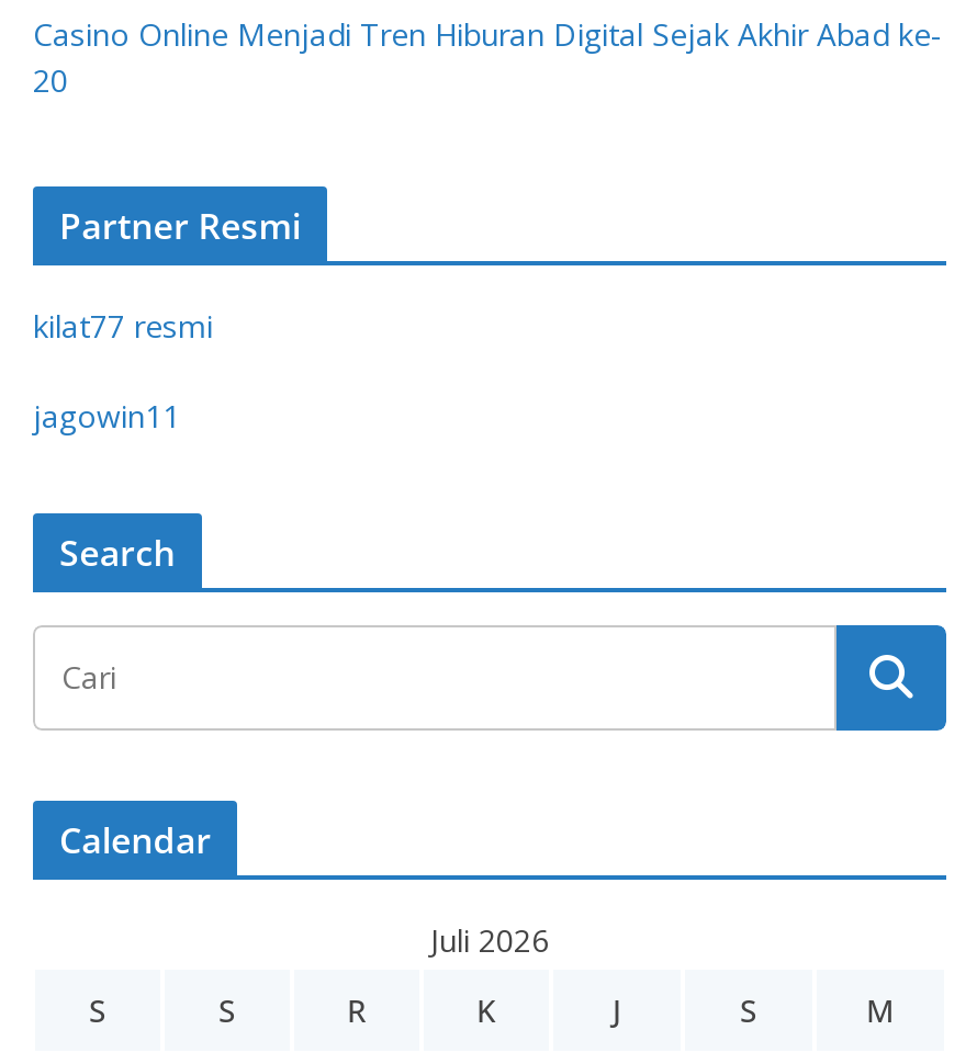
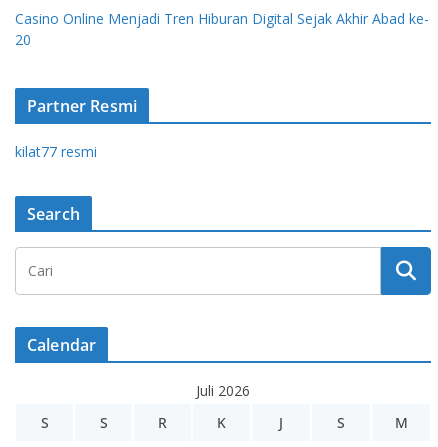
- jagowin11
